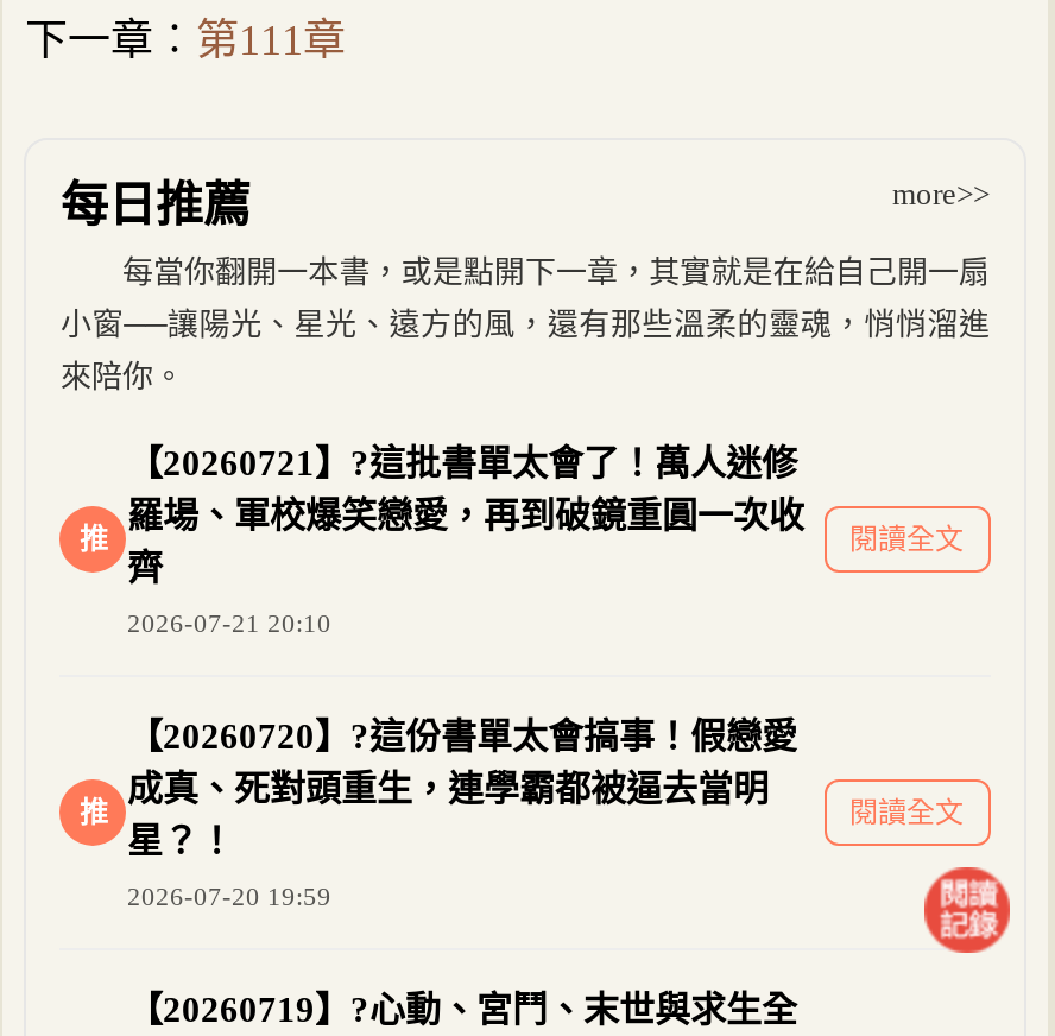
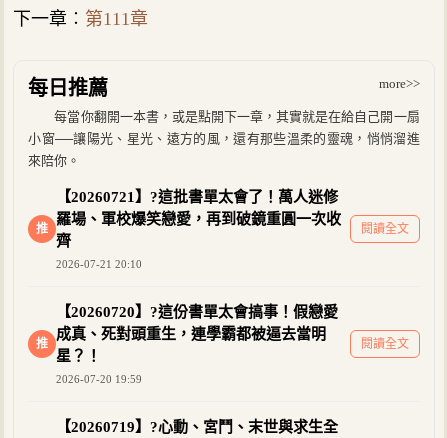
- [image]
